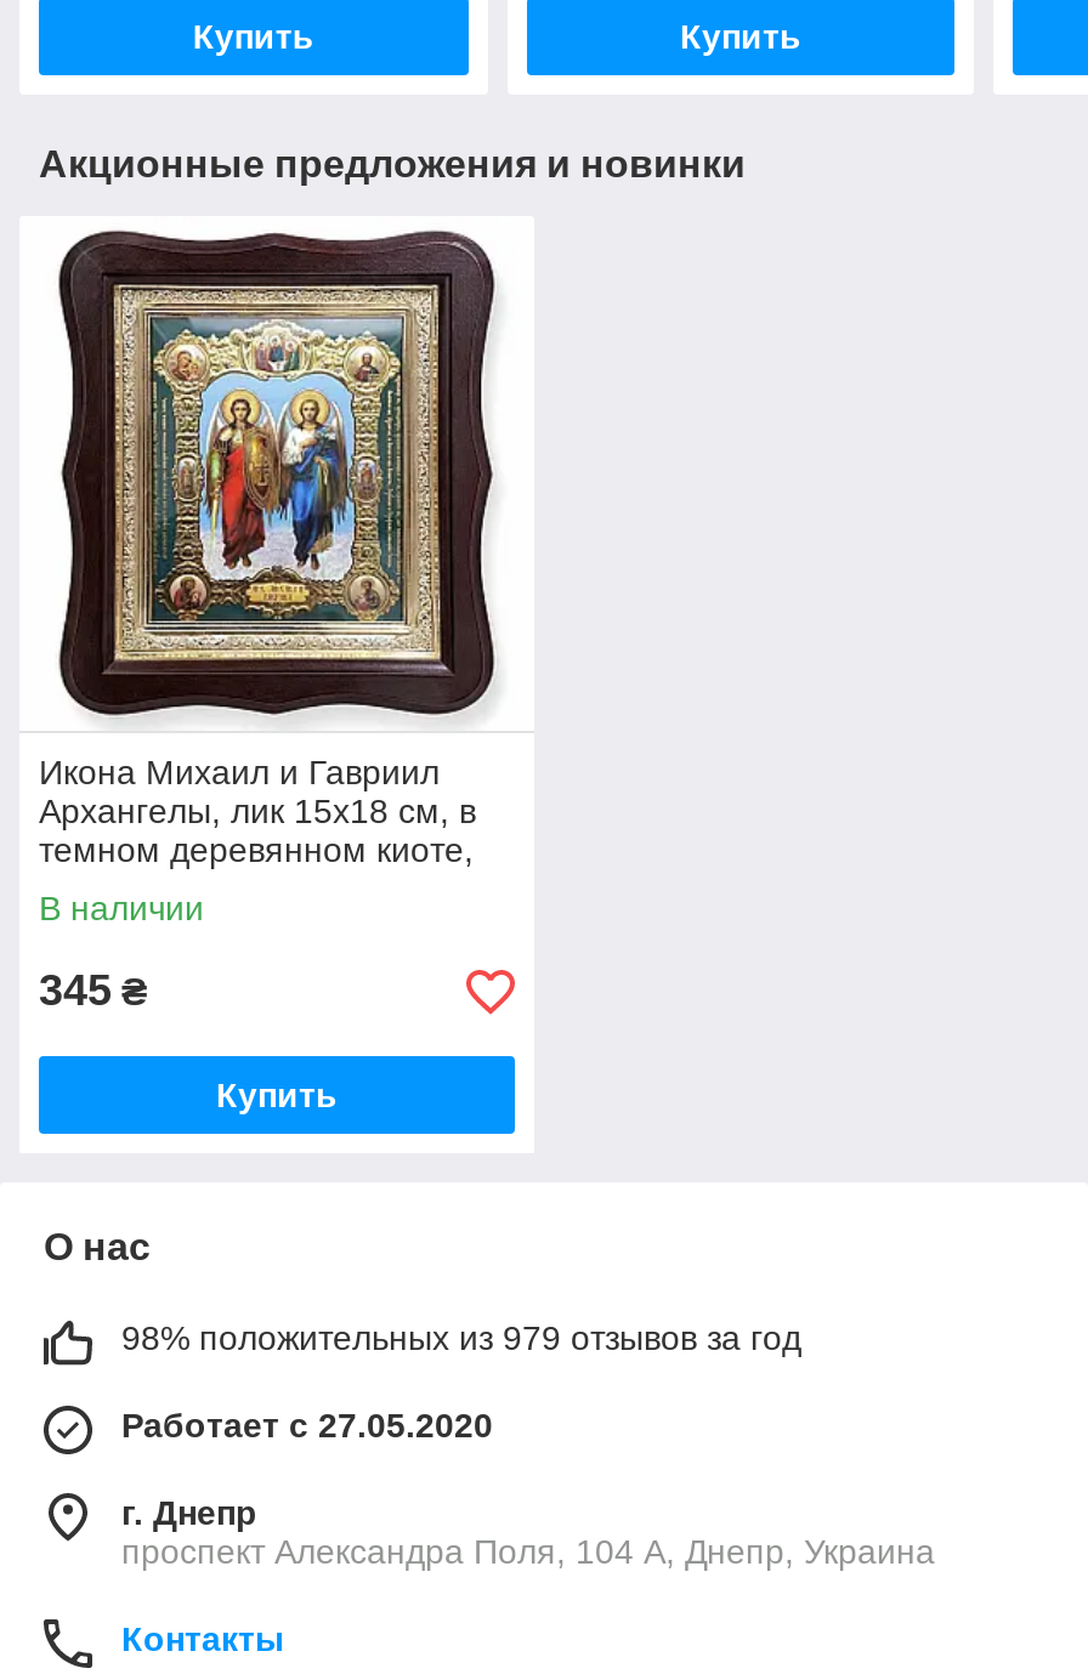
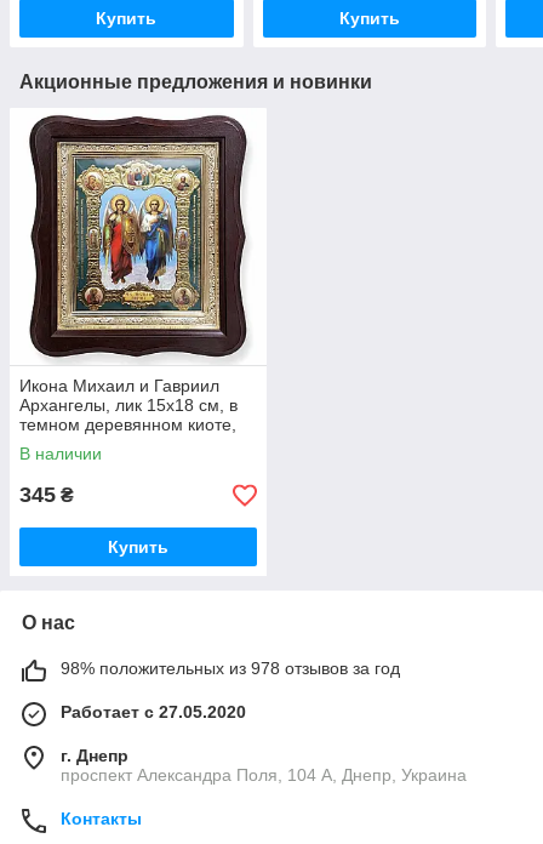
- 98% положительных из 979 отзывов за год
+ 98% положительных из 978 отзывов за год
